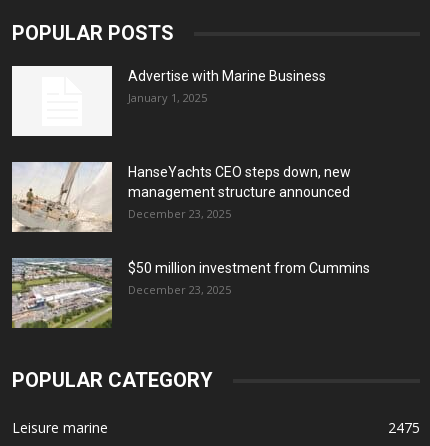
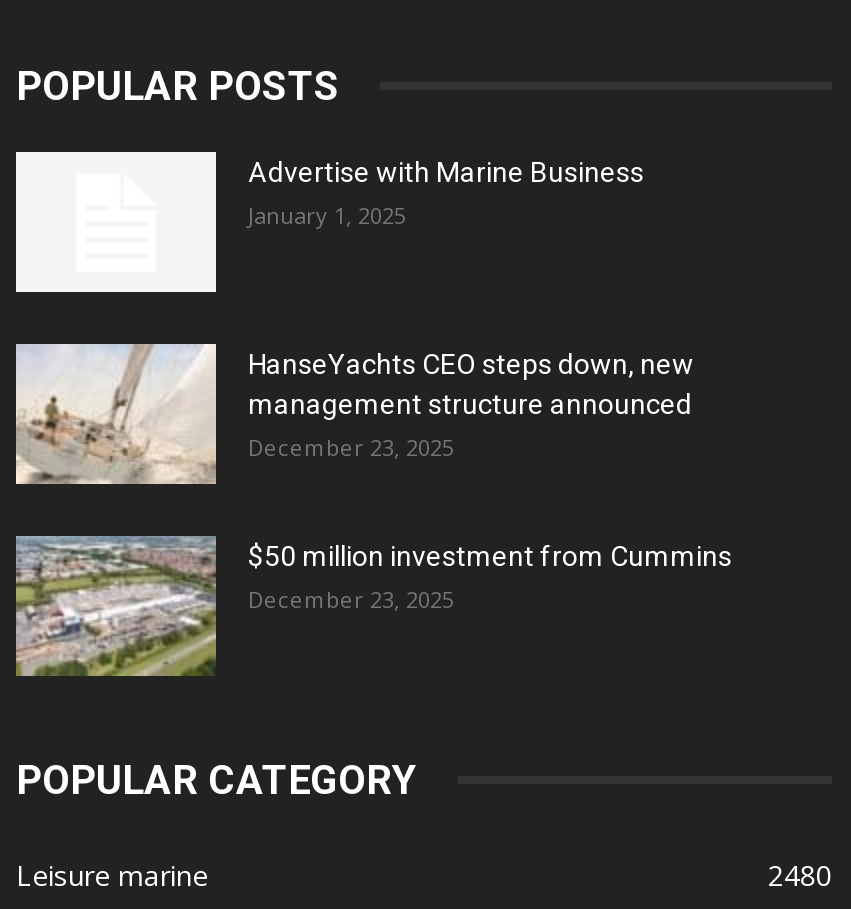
- 2475
+ 2480
